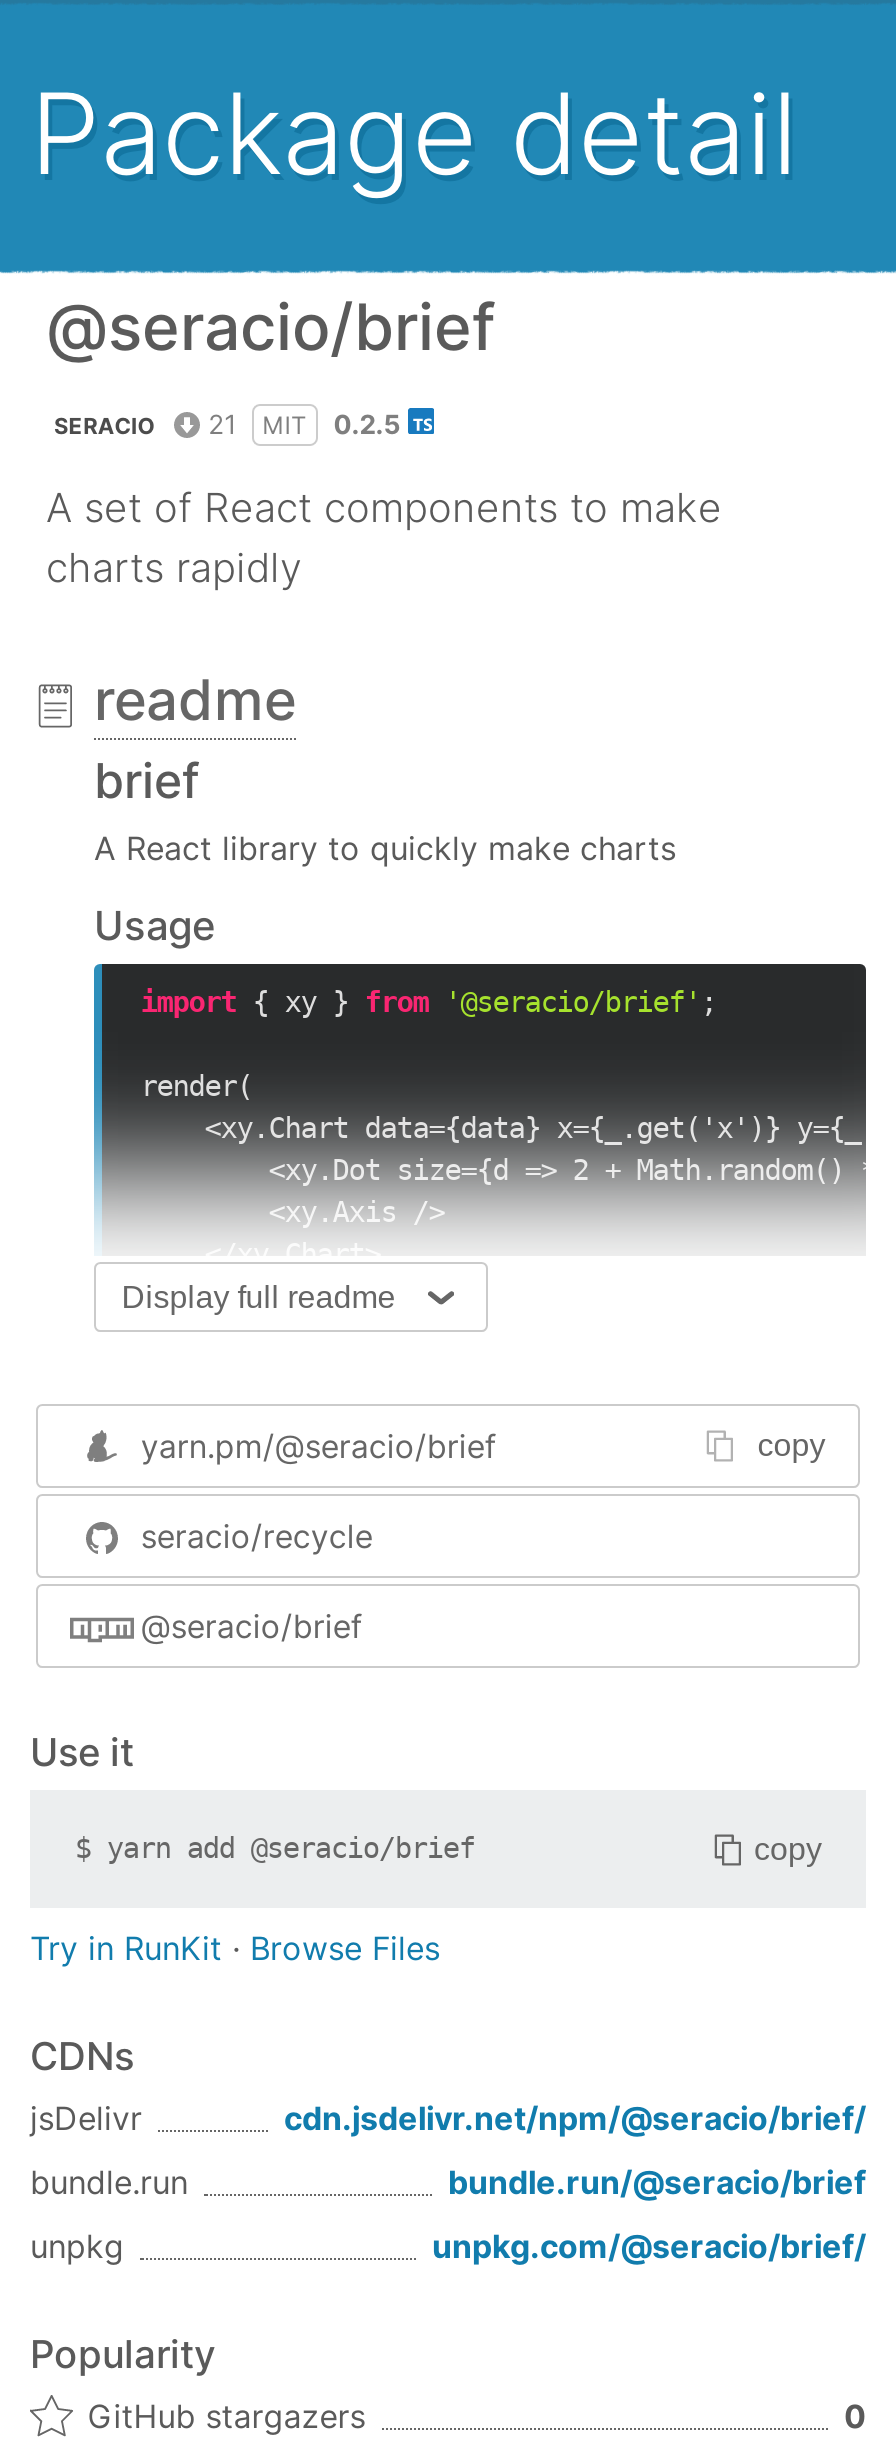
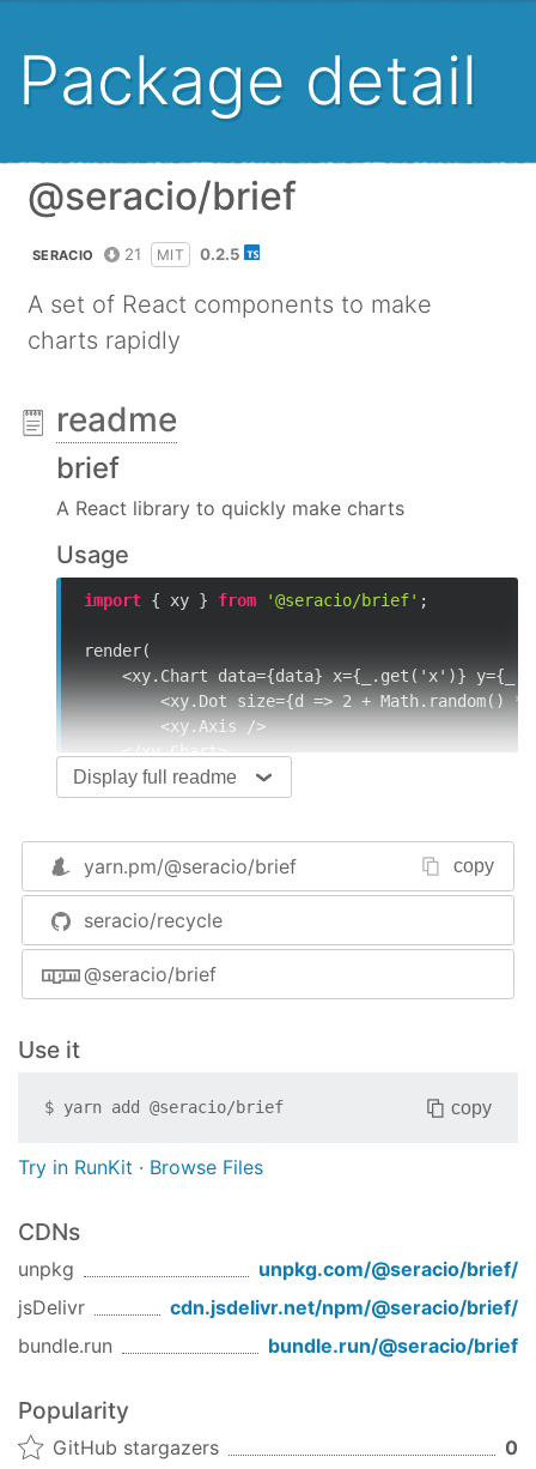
moved down: jsDelivr | cdn.jsdelivr.net/npm/@seracio/brief/ | bundle.run | bundle.run/@seracio/brief

moved up: unpkg | unpkg.com/@seracio/brief/
